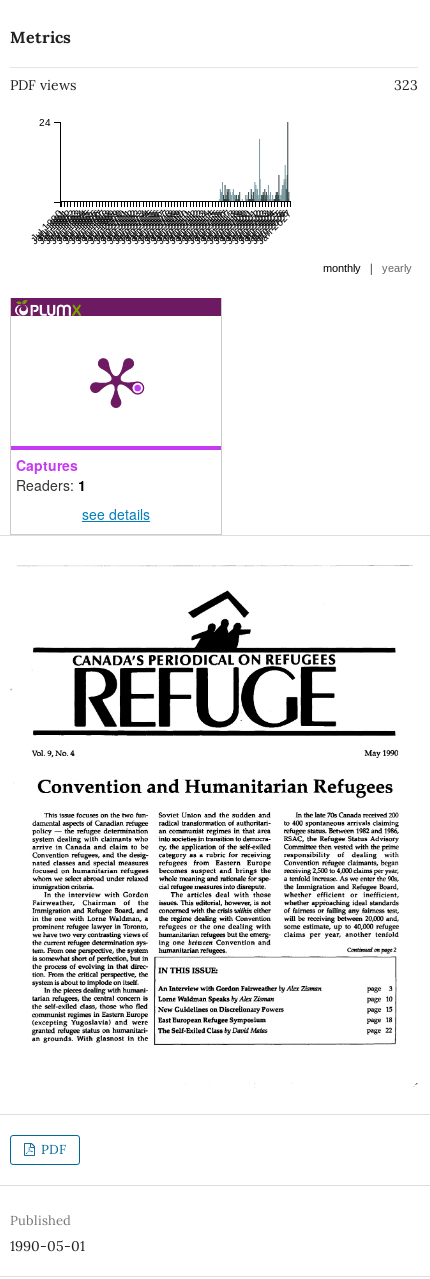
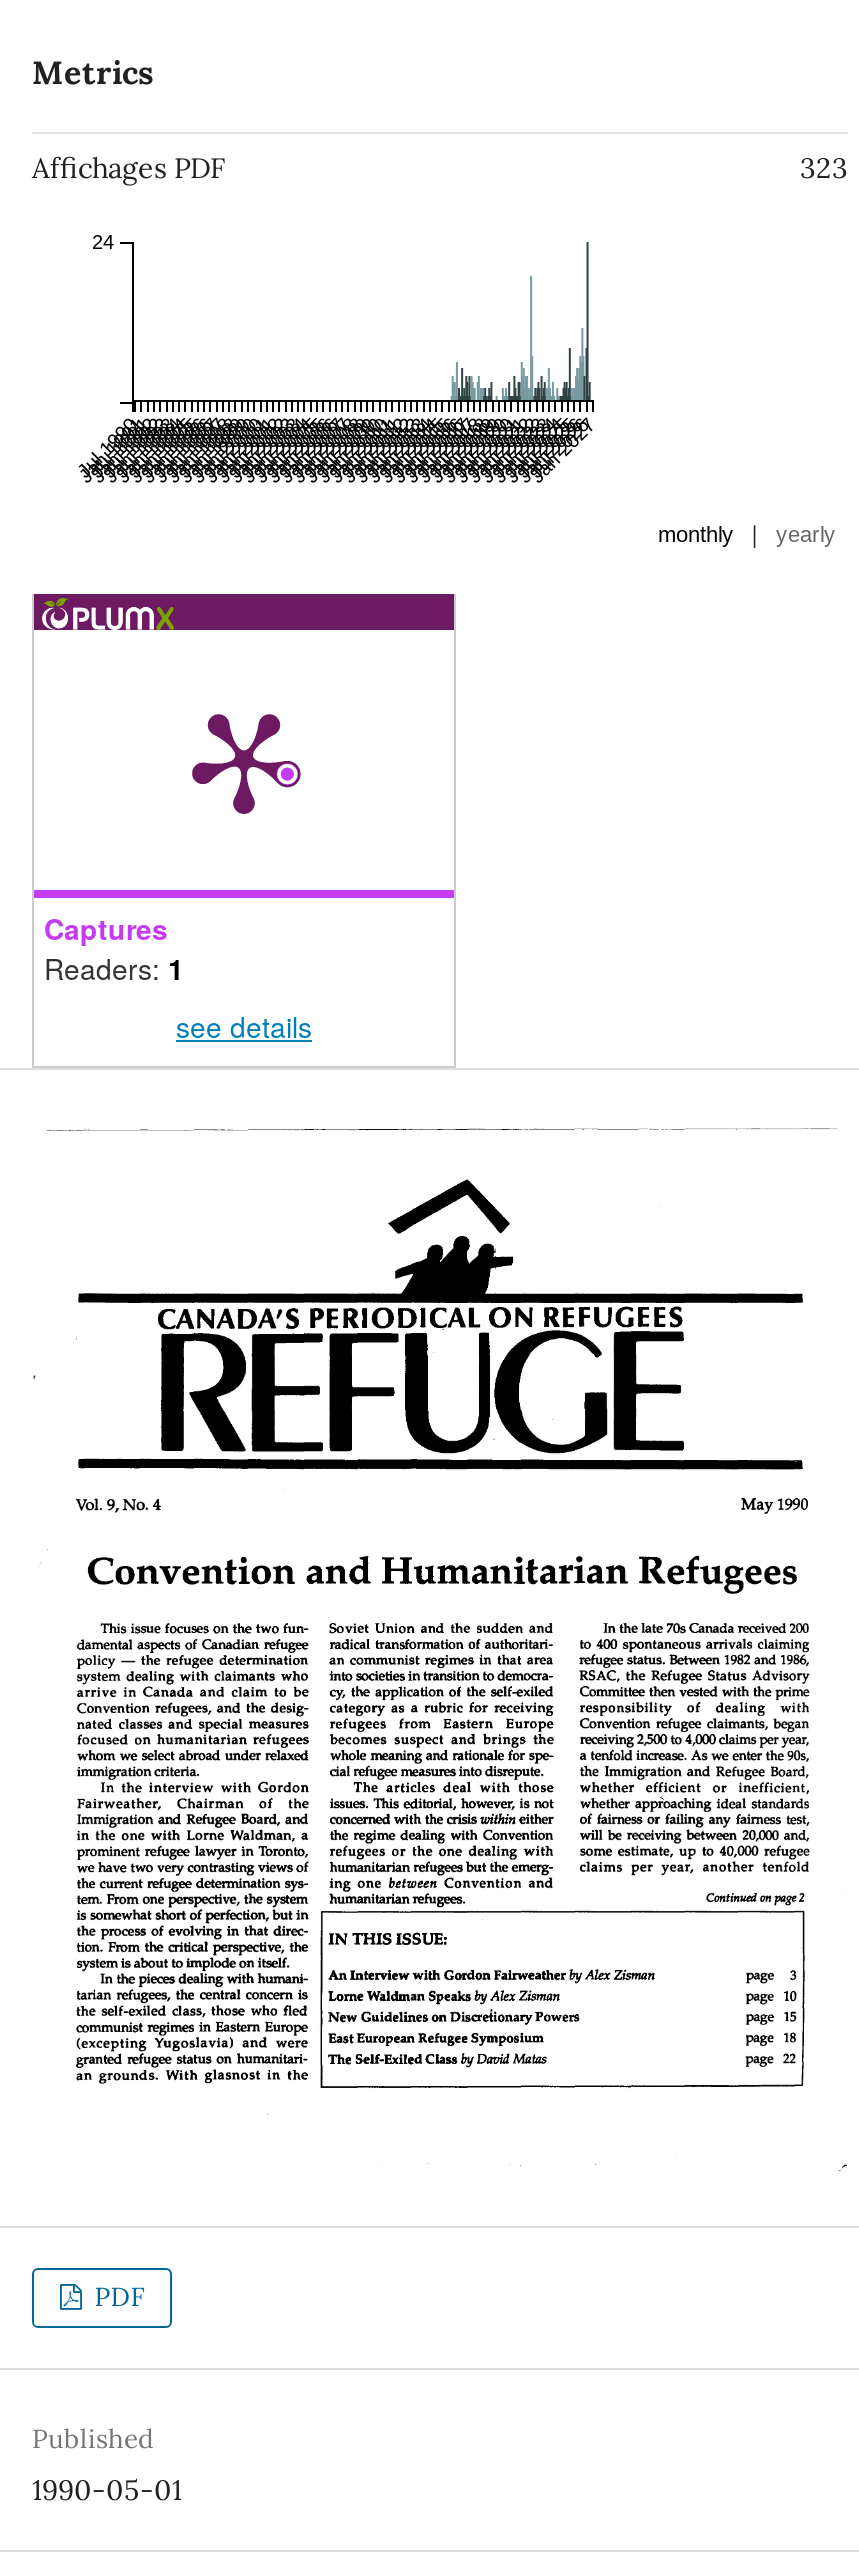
- PDF views
+ Affichages PDF
